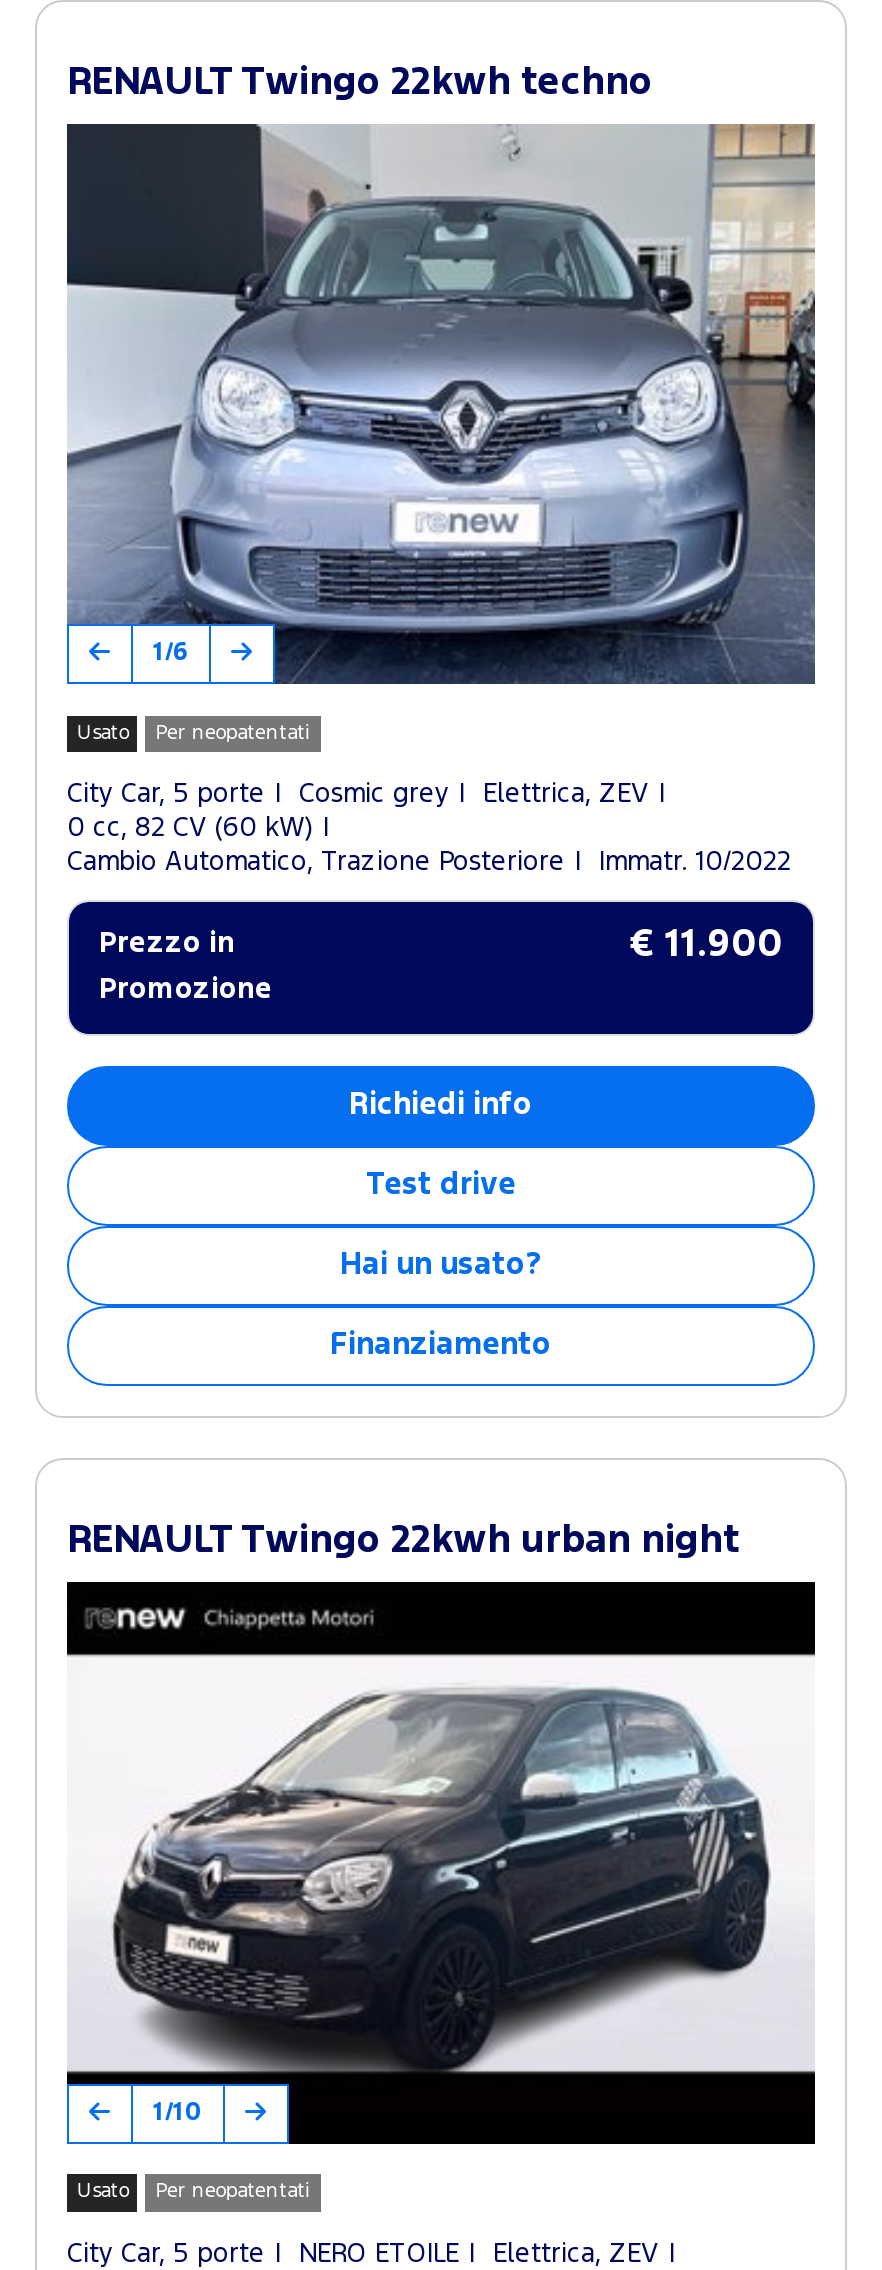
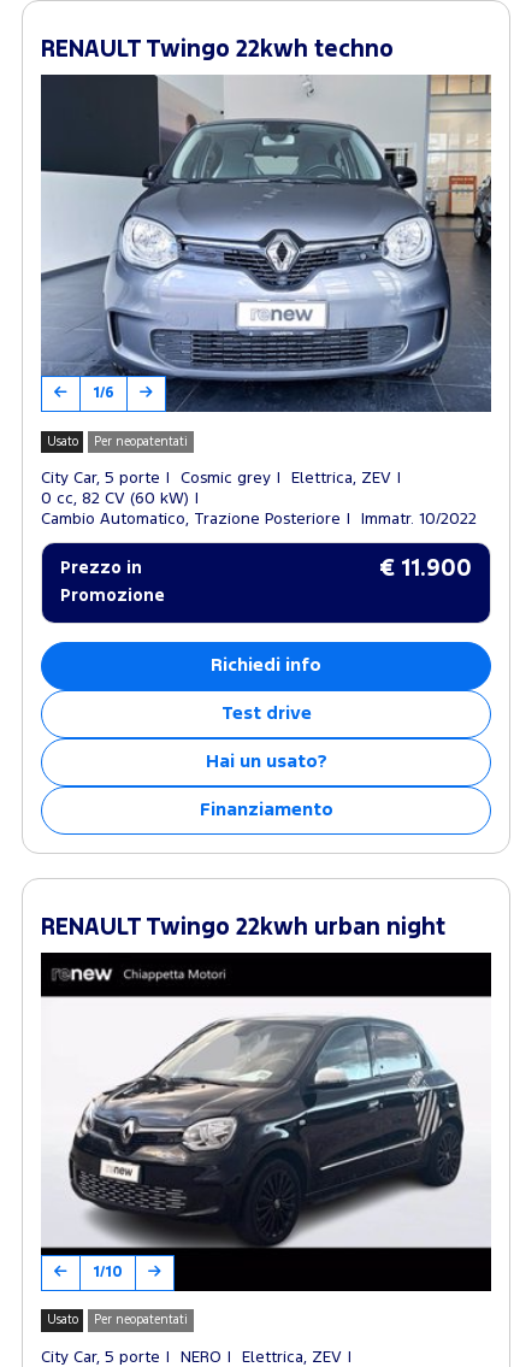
- NERO ETOILE
+ NERO
